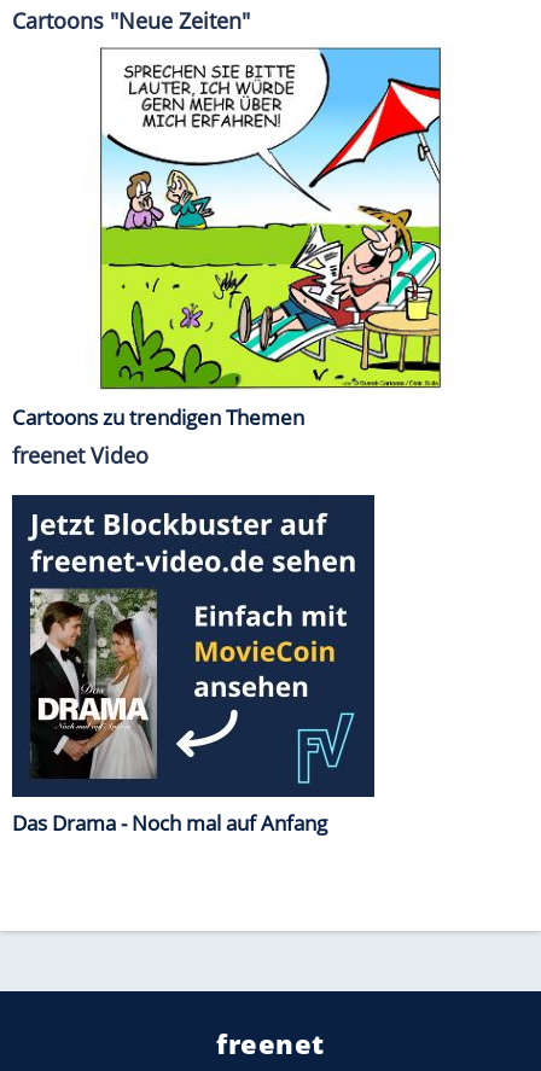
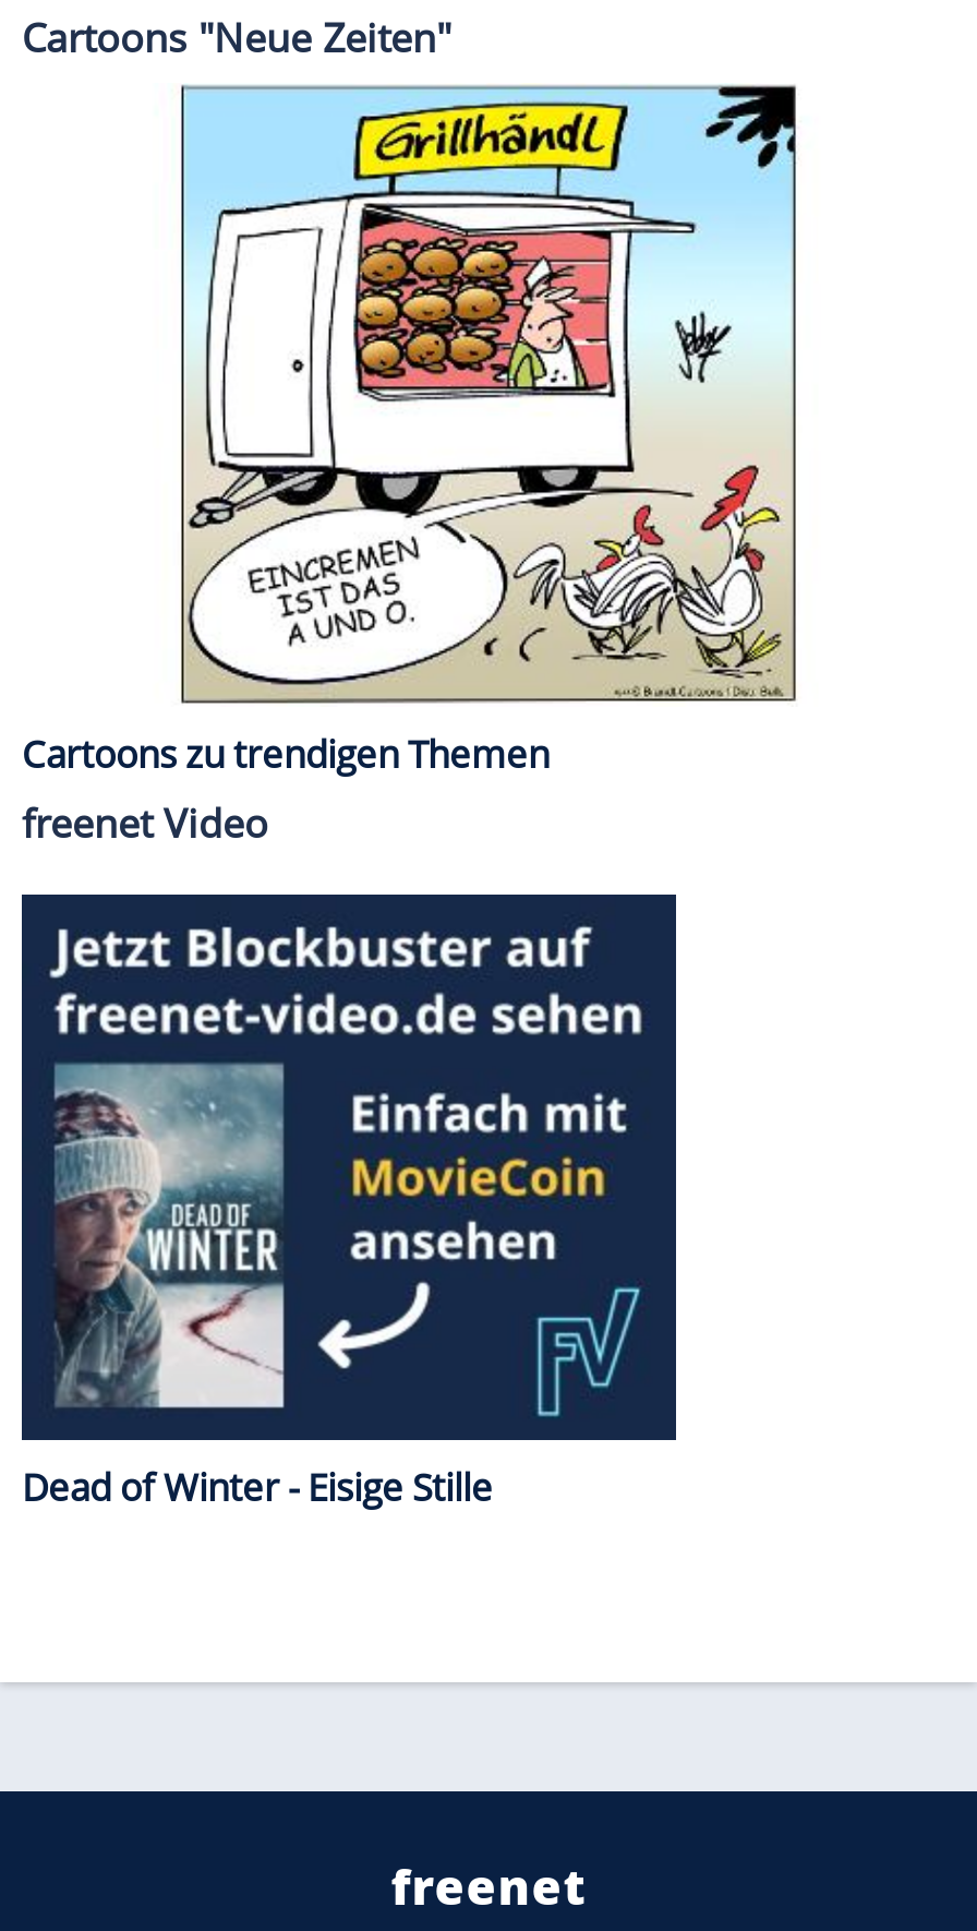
- [image]
+ [image]

- [image]
- Das Drama - Noch mal auf Anfang
+ [image]
+ Dead of Winter - Eisige Stille
